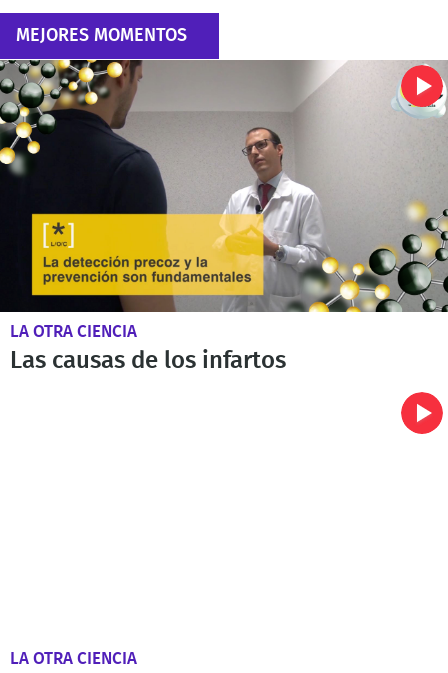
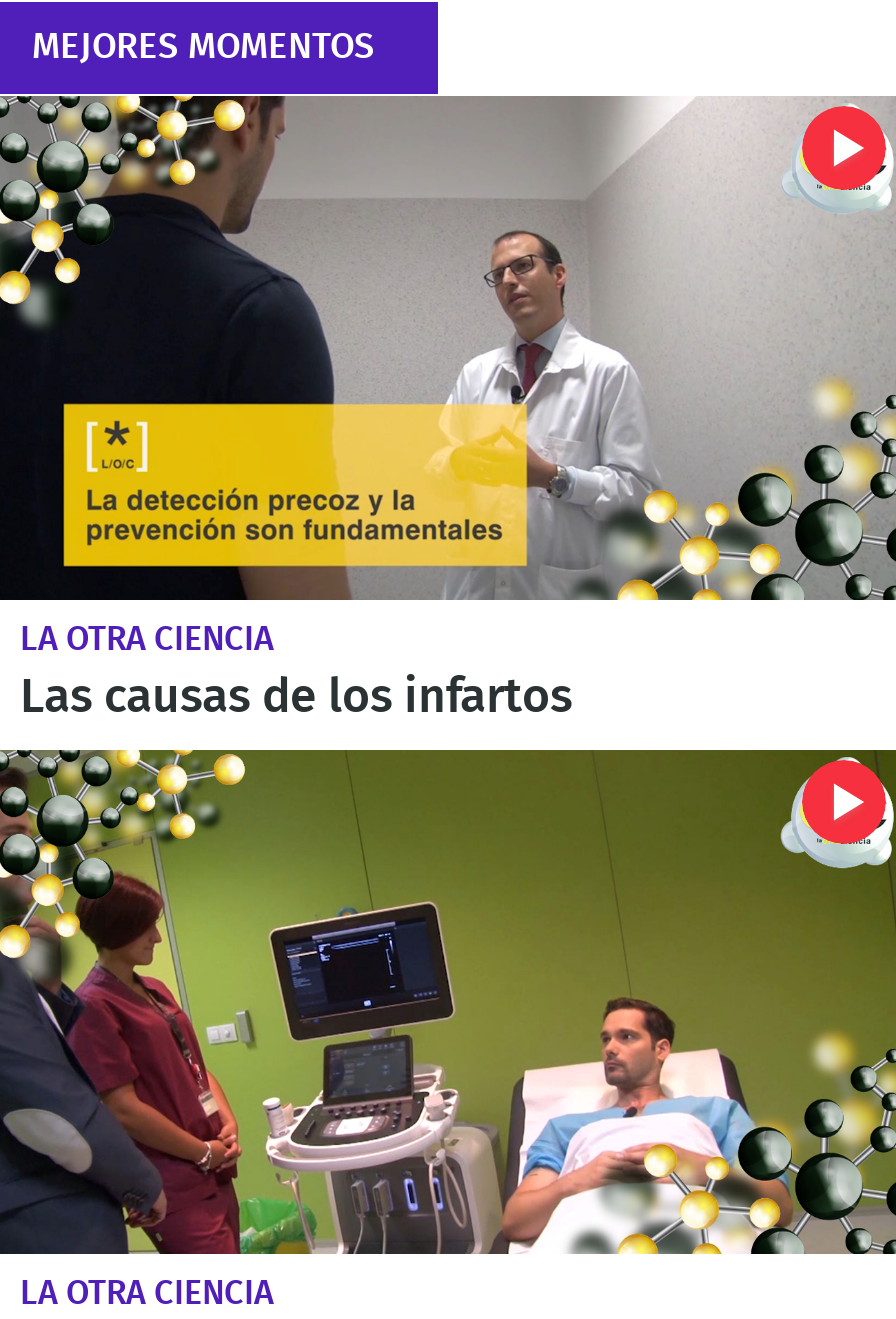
+ [image]
